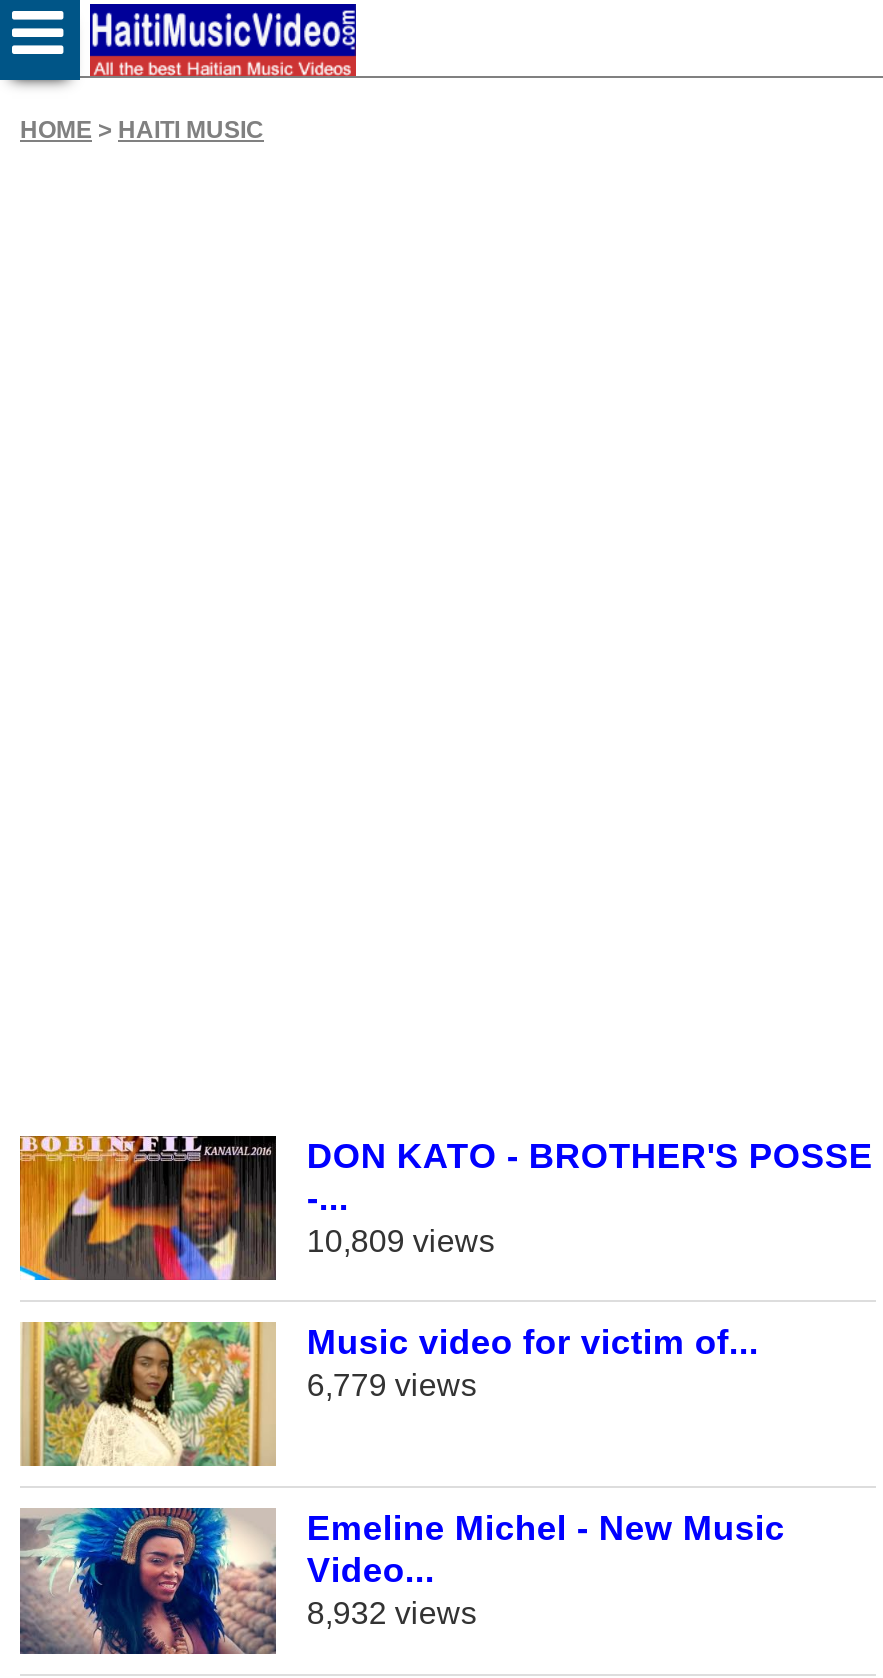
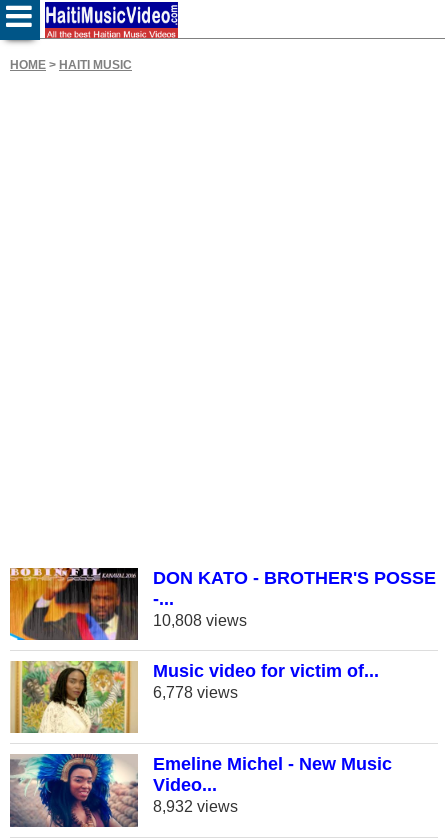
- 10,809 views
+ 10,808 views

- 6,779 views
+ 6,778 views
